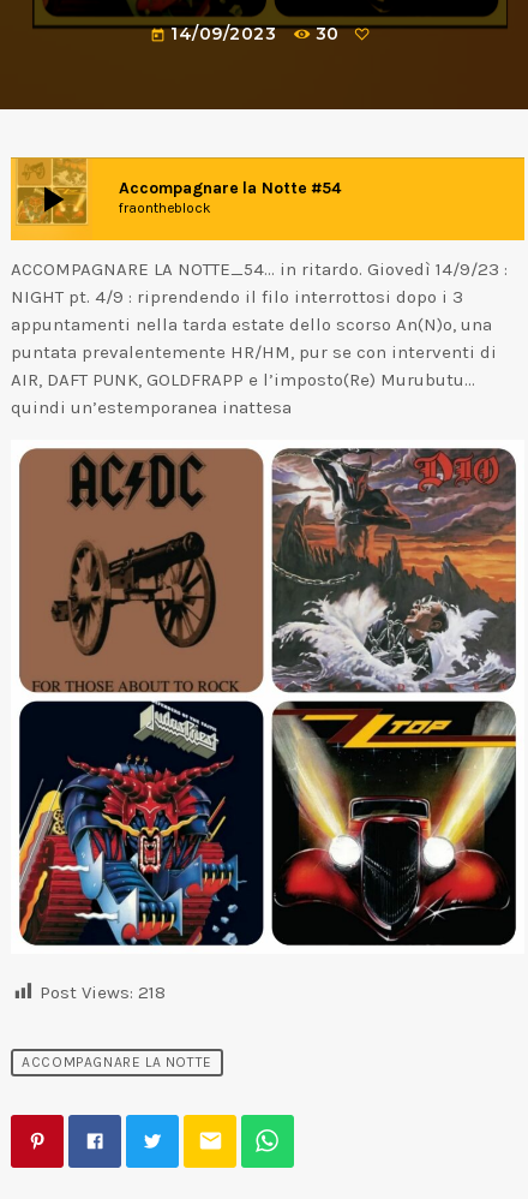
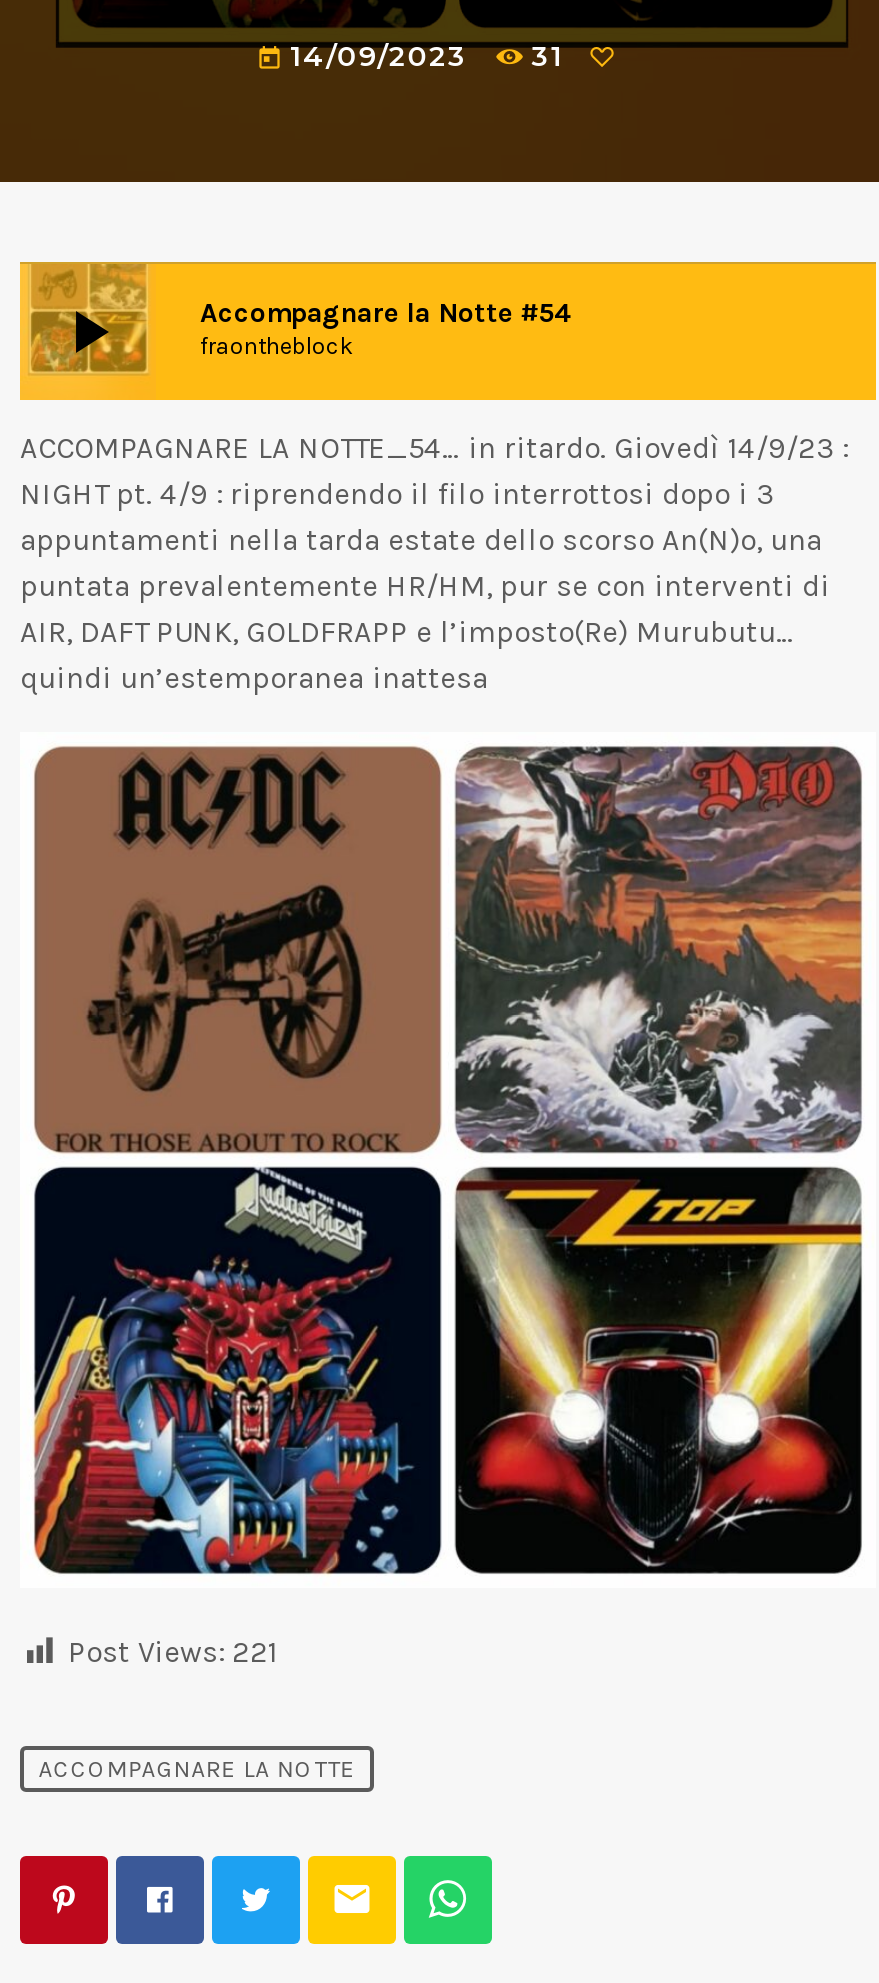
- 30
+ 31

- Post Views: 218
+ Post Views: 221
